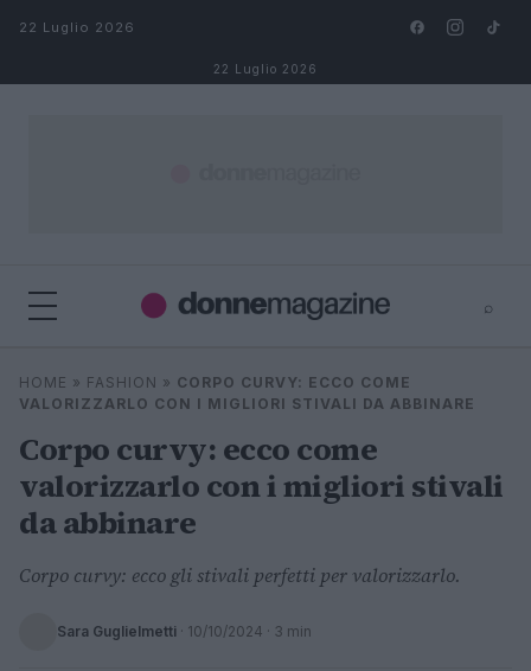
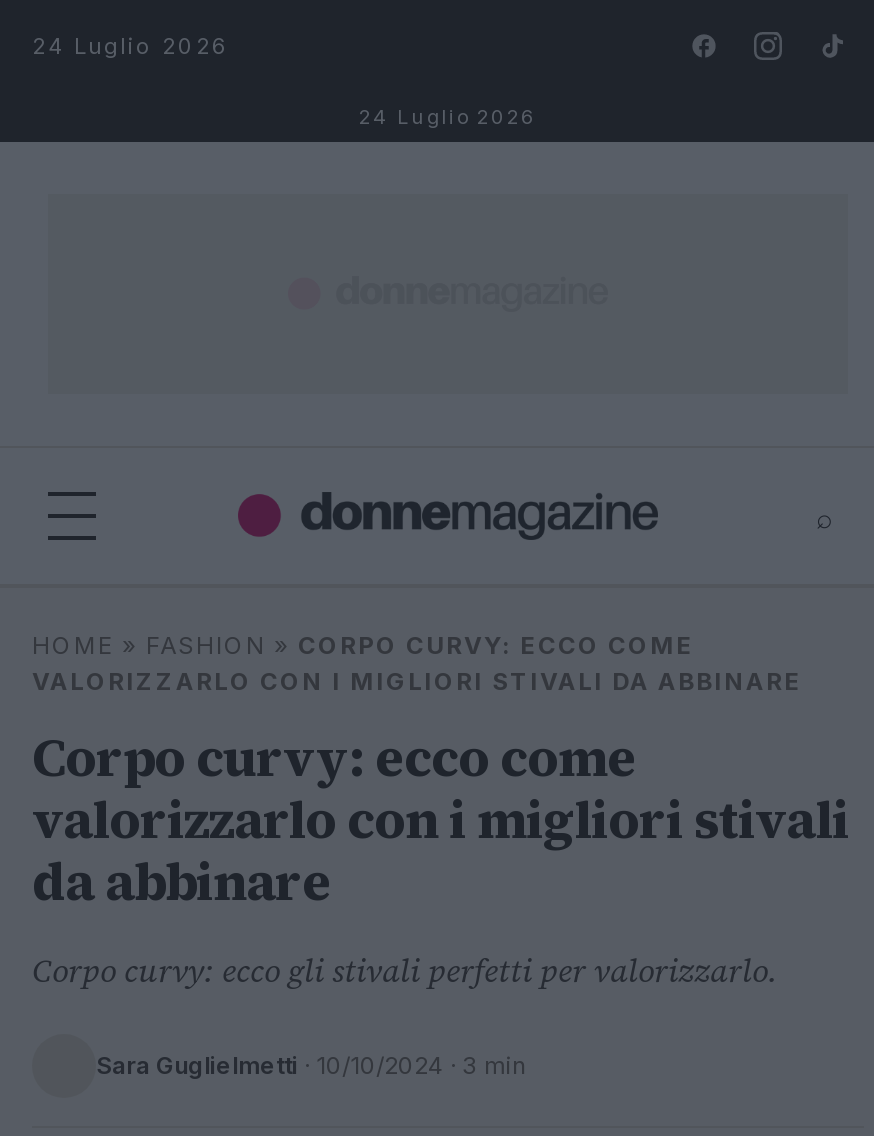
- 22 Luglio 2026
+ 24 Luglio 2026

- 22 Luglio 2026
+ 24 Luglio 2026
